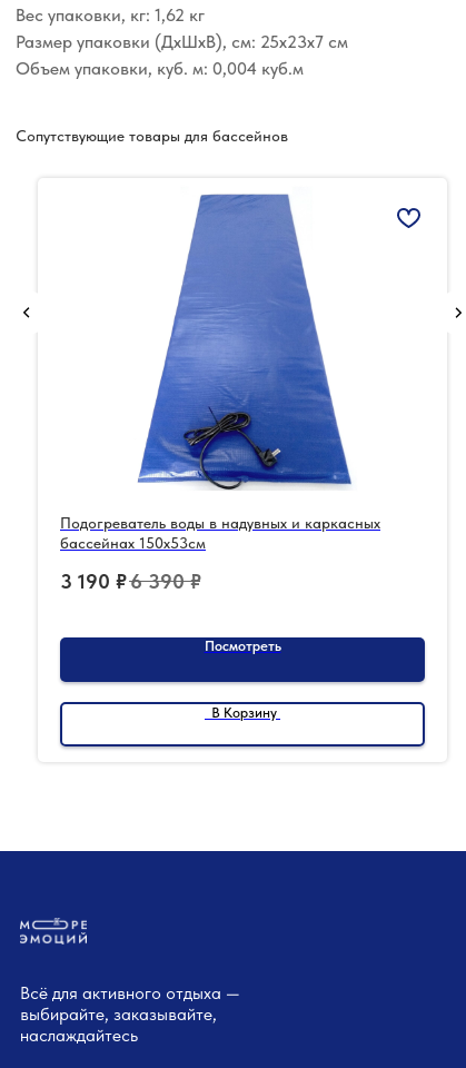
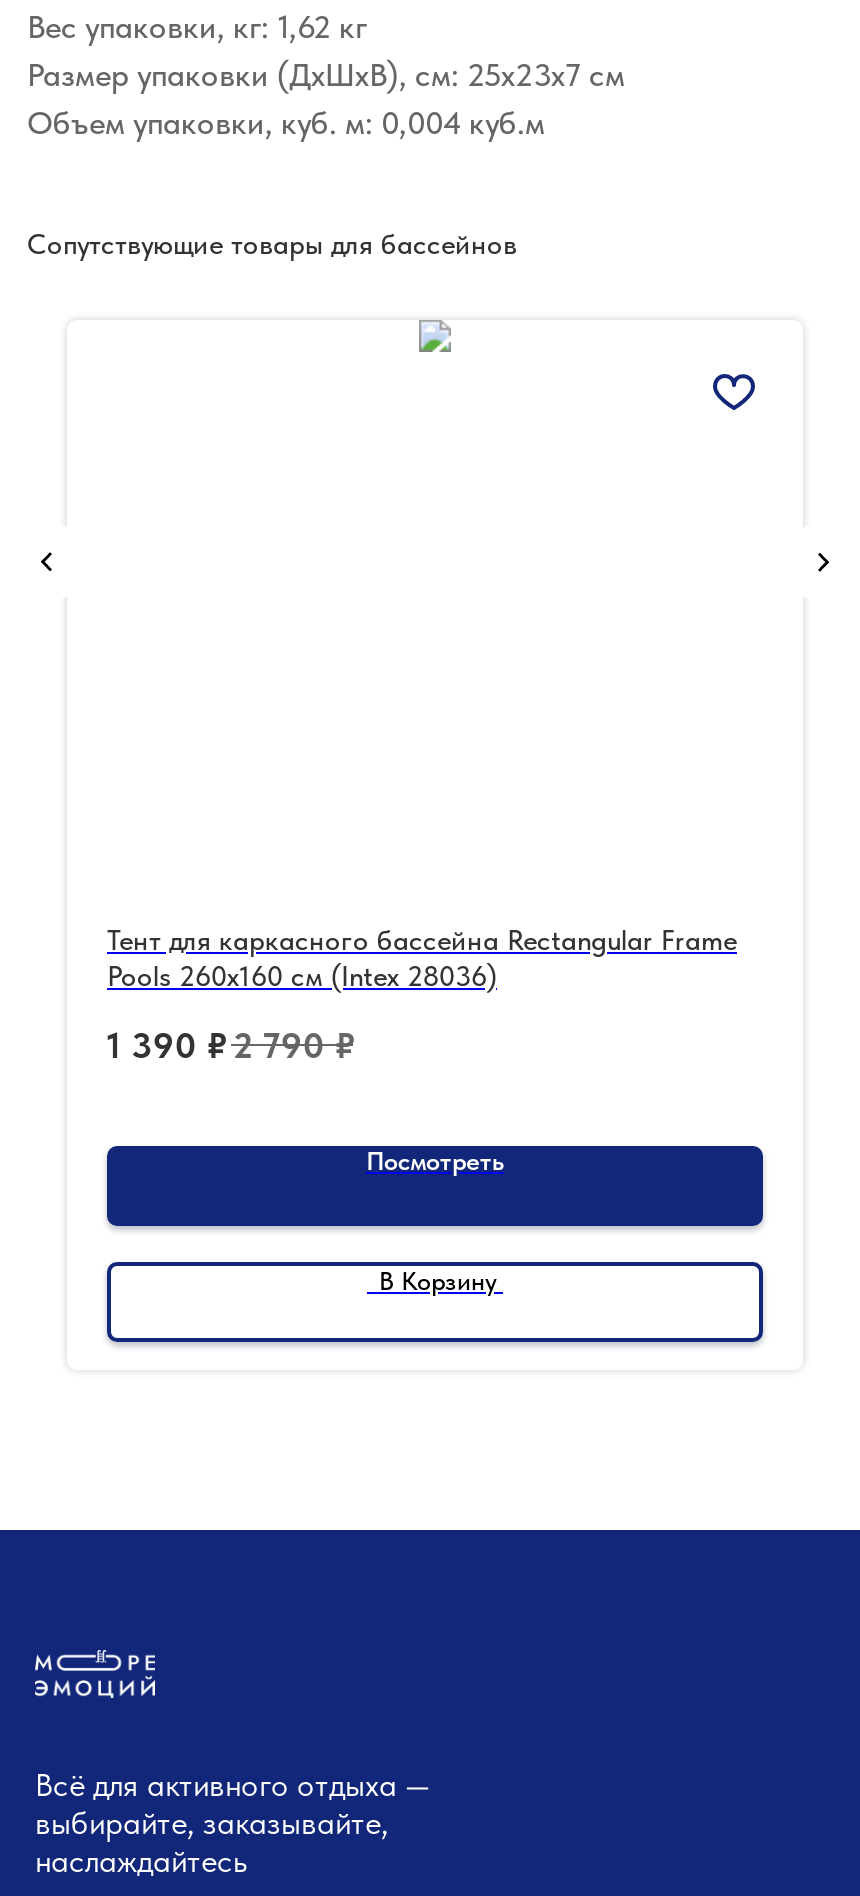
- [image]

- Подогреватель воды в надувных и каркасных
- бассейнах 150х53см
+ Тент для каркасного бассейна Rectangular Frame
+ Pools 260х160 см (Intex 28036)

- 3 190 ₽ 6 390 ₽
+ 1 390 ₽ 2 790 ₽
